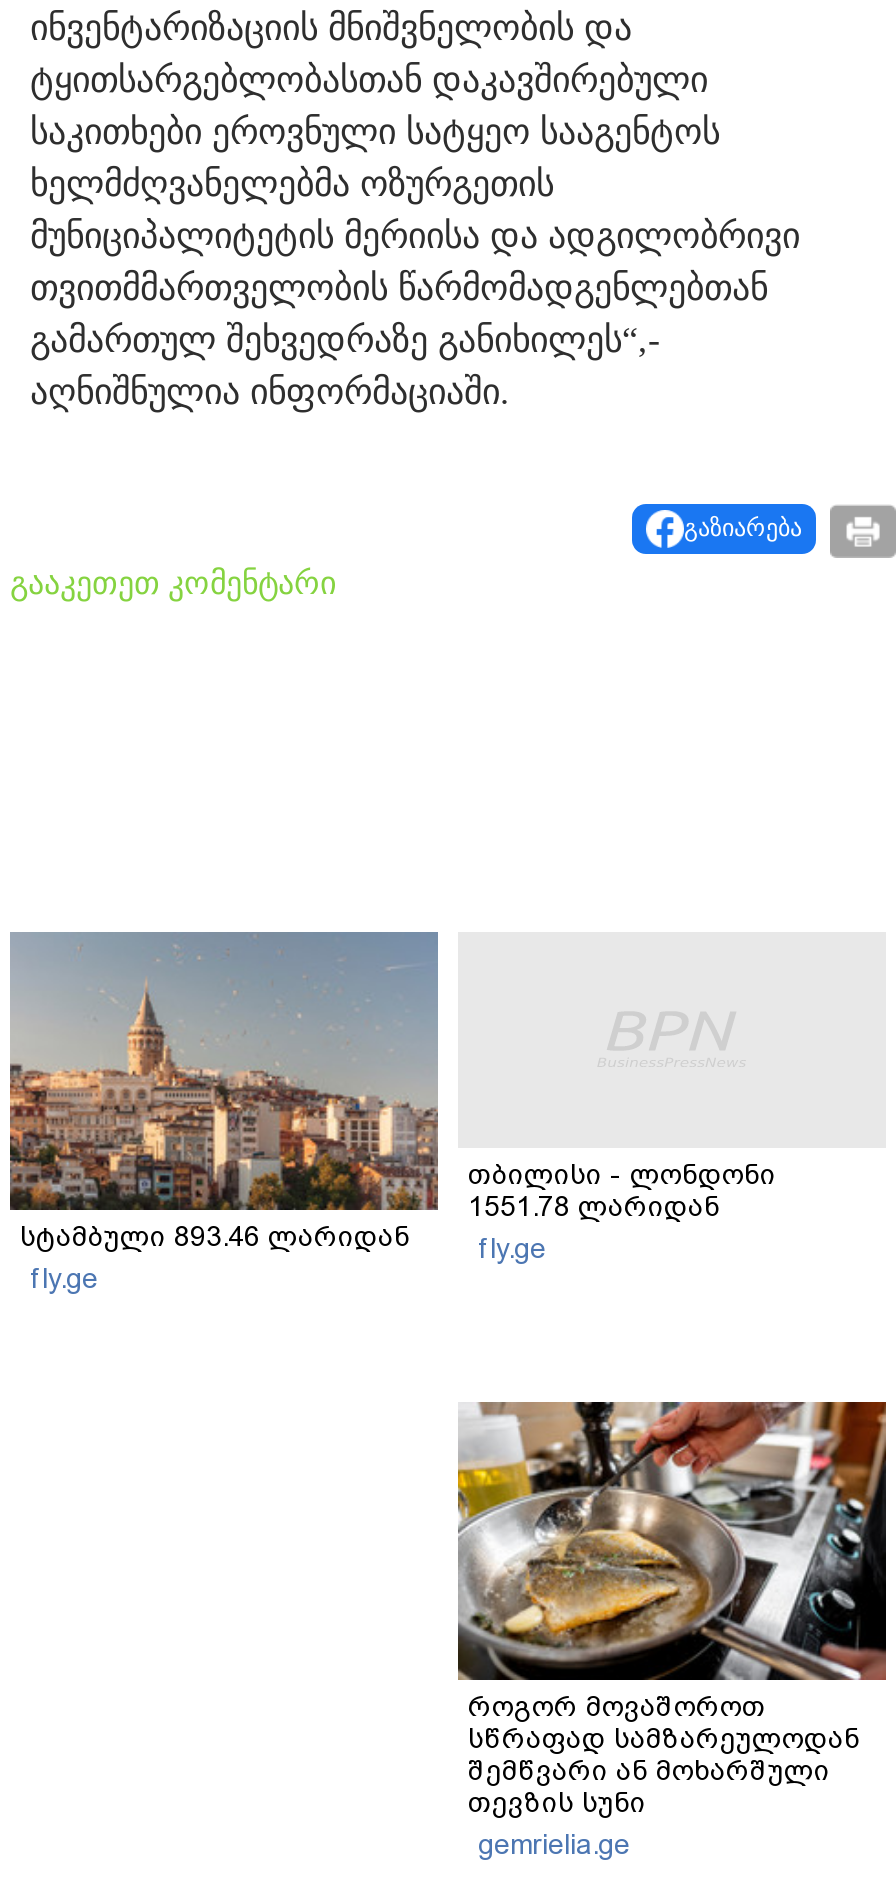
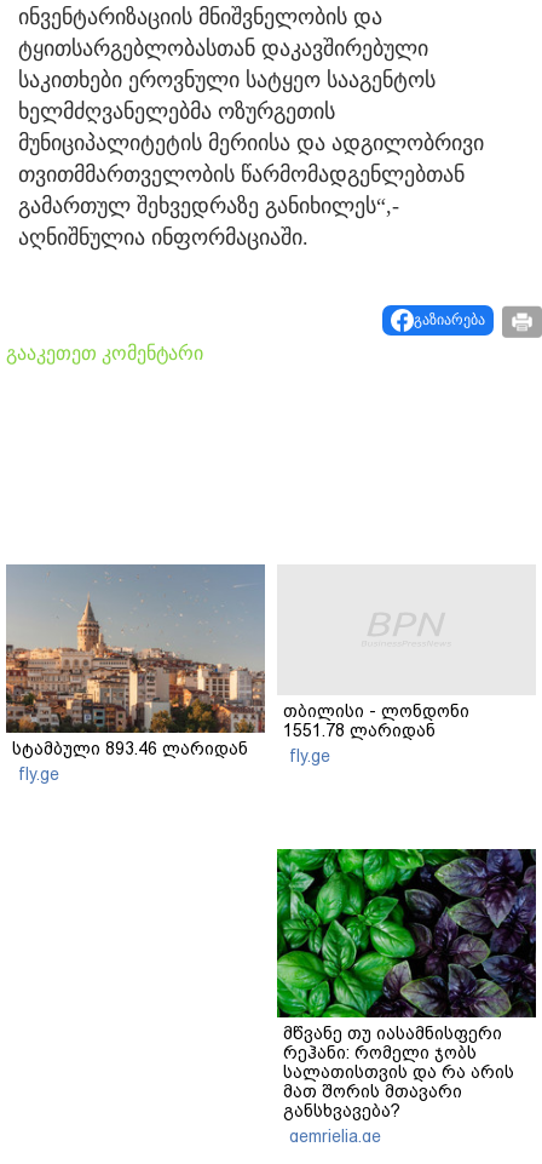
- [image]
- როგორ მოვაშოროთ
- სწრაფად სამზარეულოდან
- შემწვარი ან მოხარშული
- თევზის სუნი
+ [image]
+ მწვანე თუ იასამნისფერი
+ რეჰანი: რომელი ჯობს
+ სალათისთვის და რა არის
+ მათ შორის მთავარი
+ განსხვავება?
